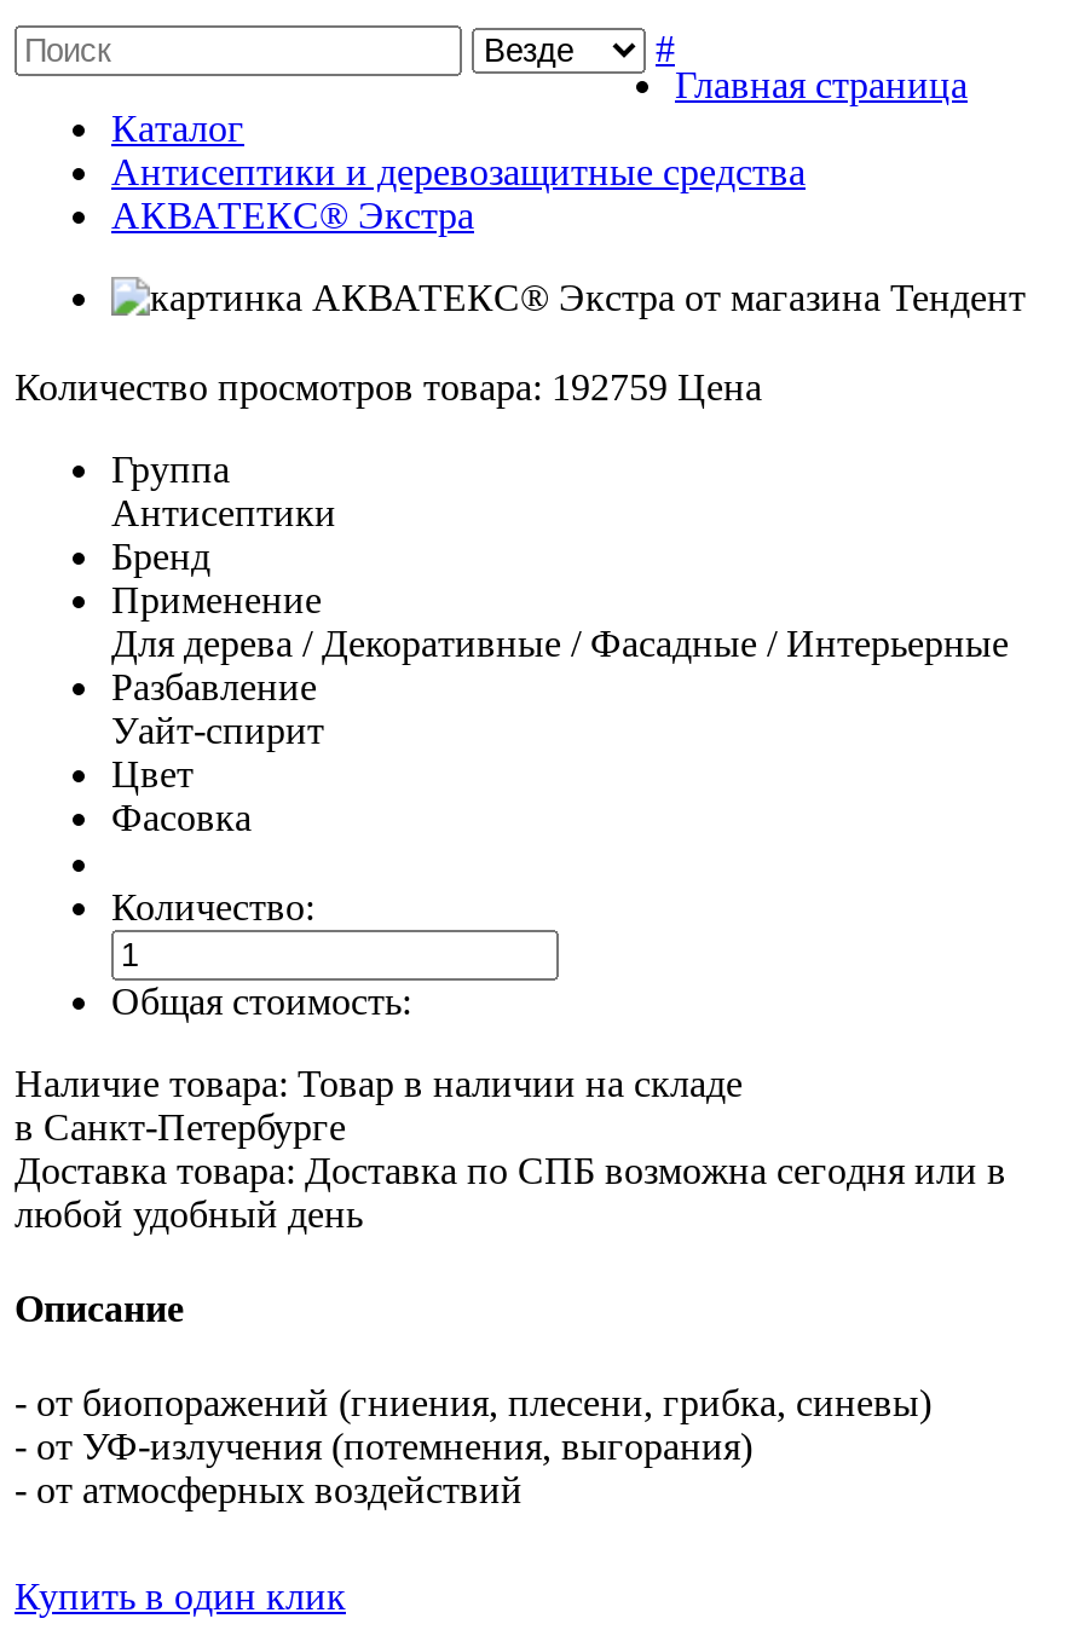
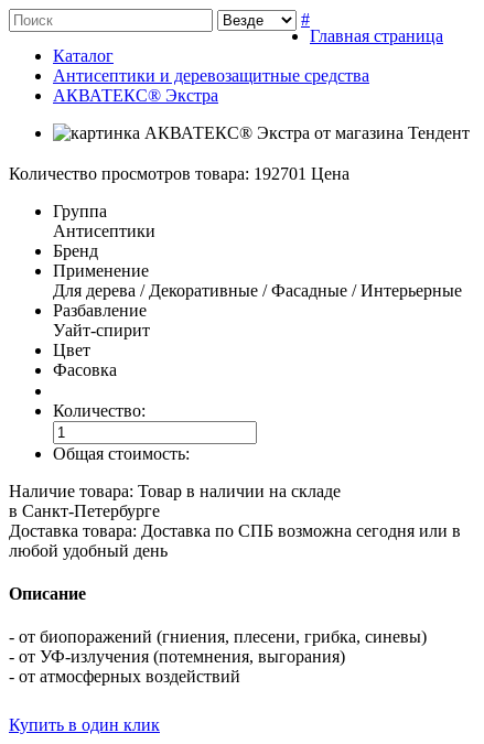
- Количество просмотров товара: 192759 Цена
+ Количество просмотров товара: 192701 Цена
